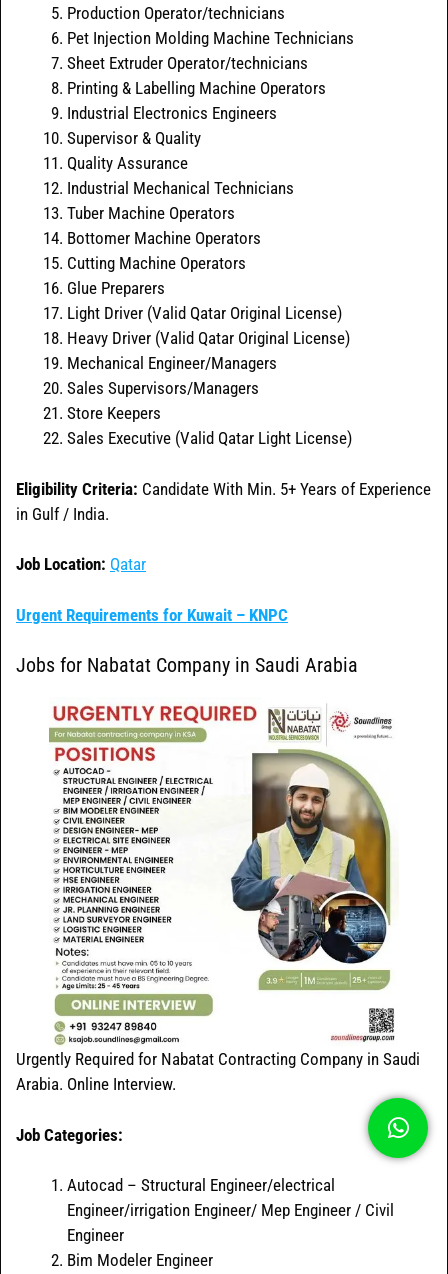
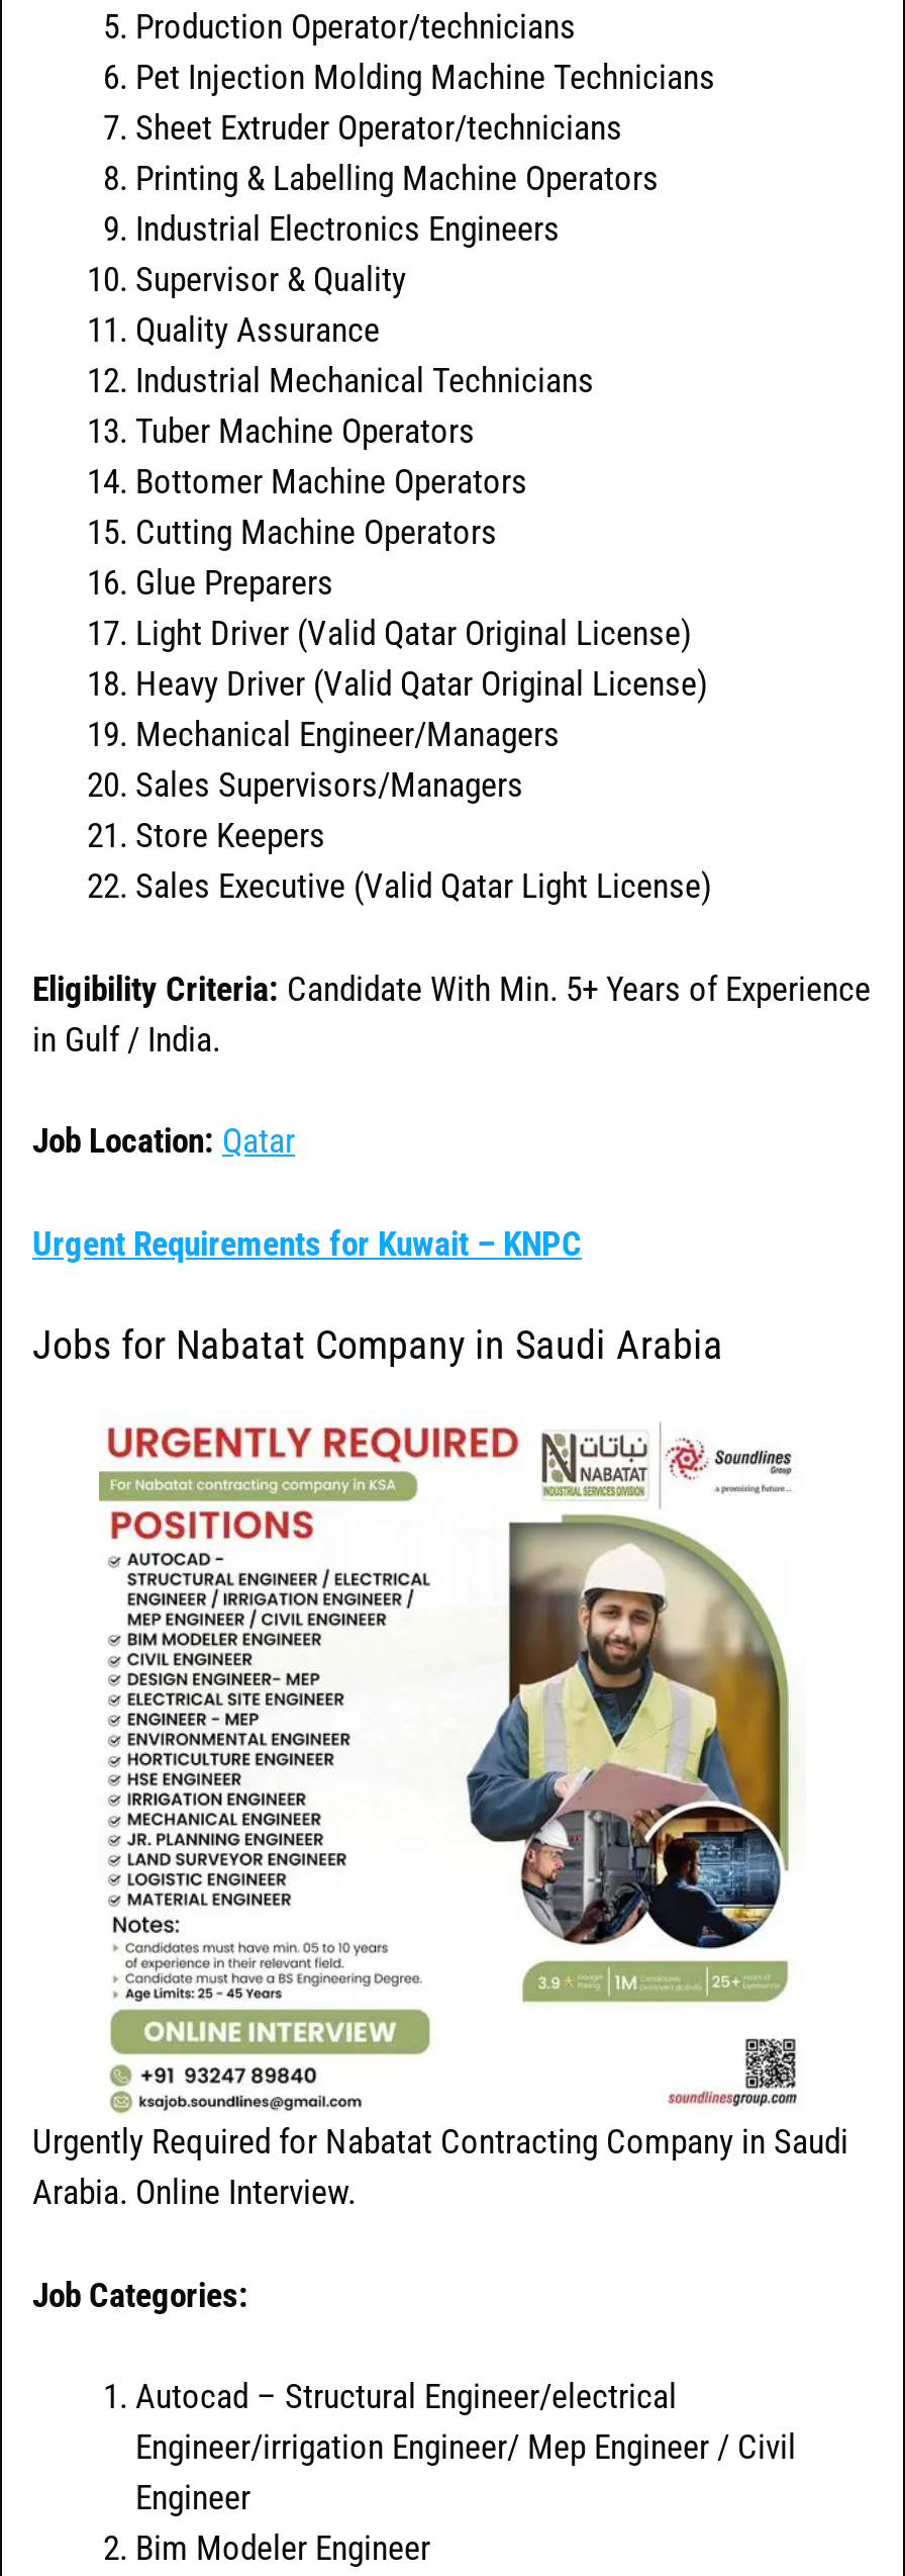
- [image]
